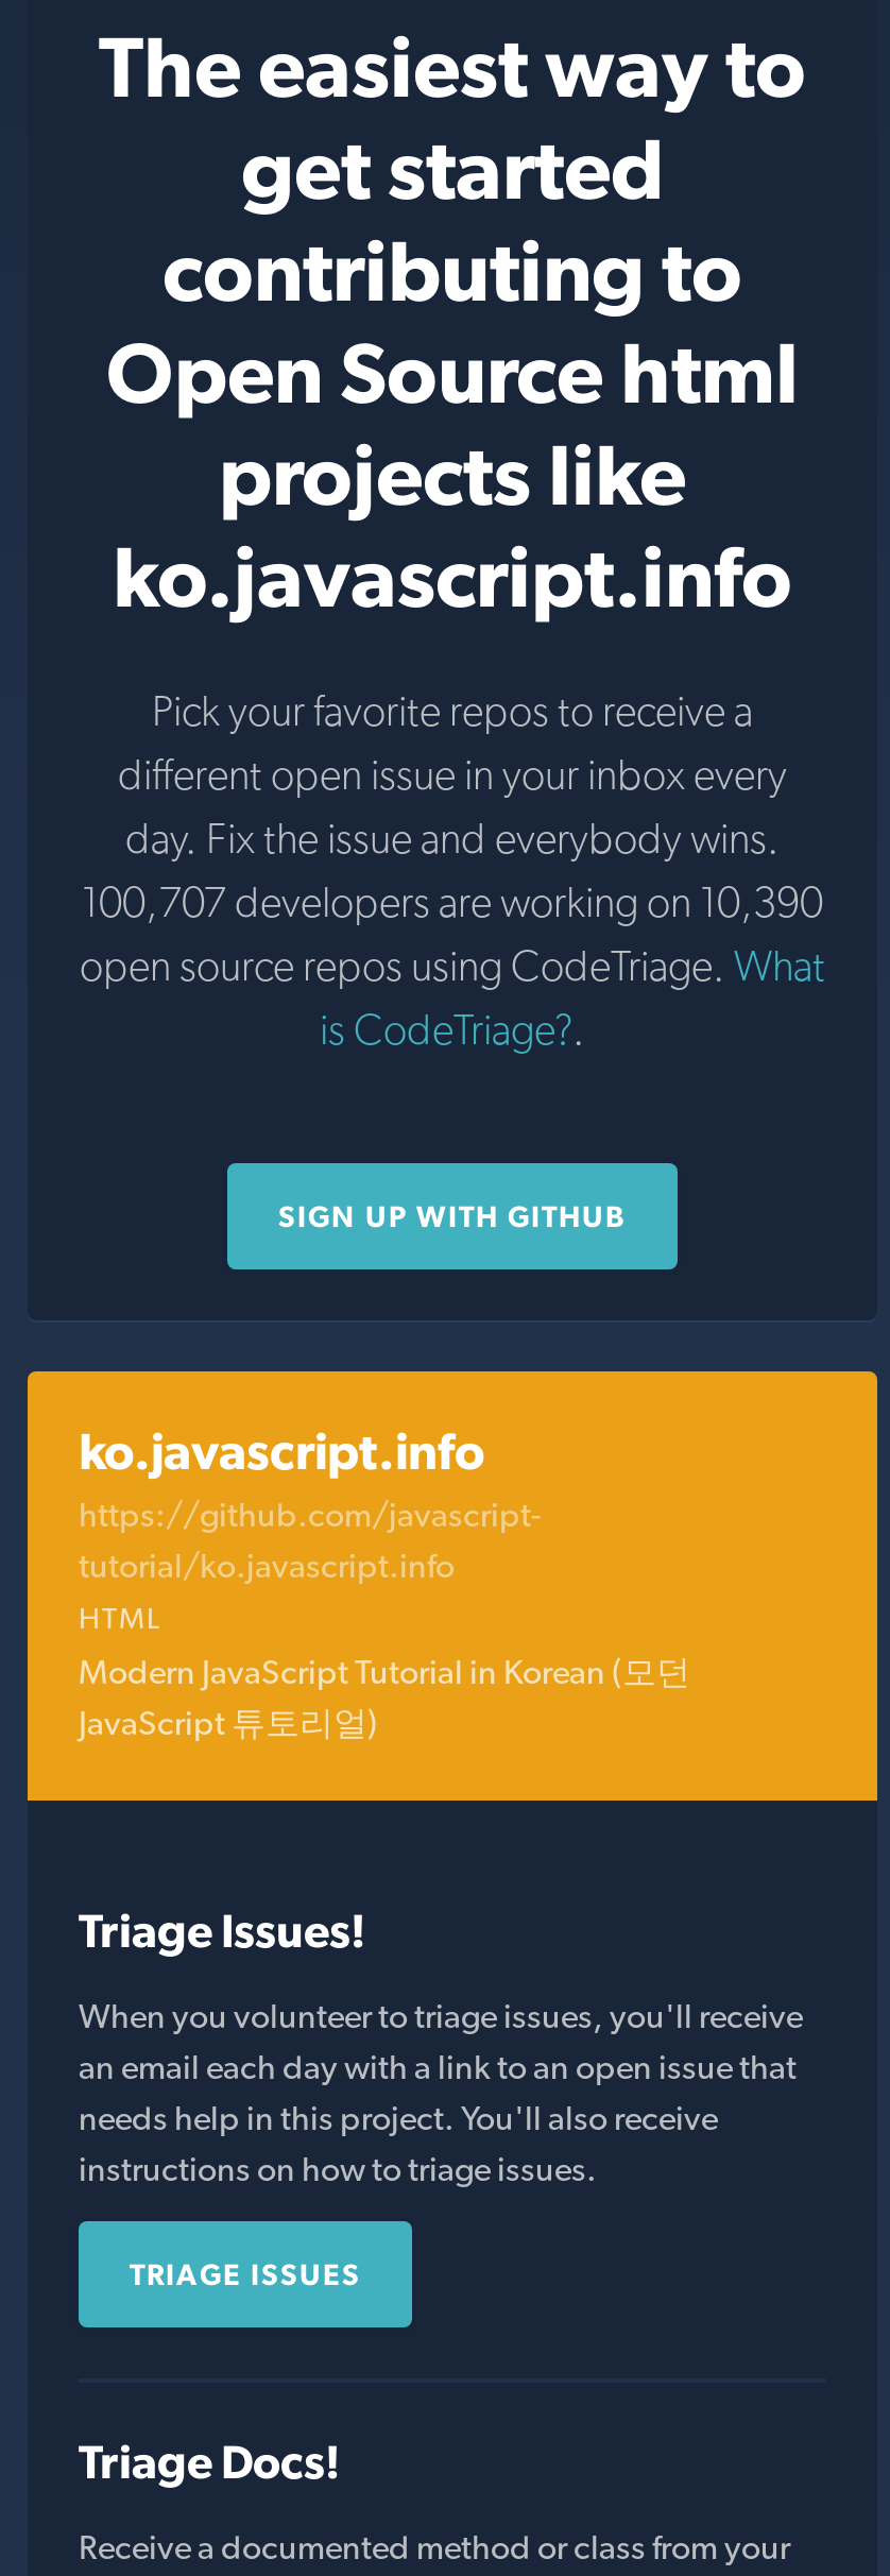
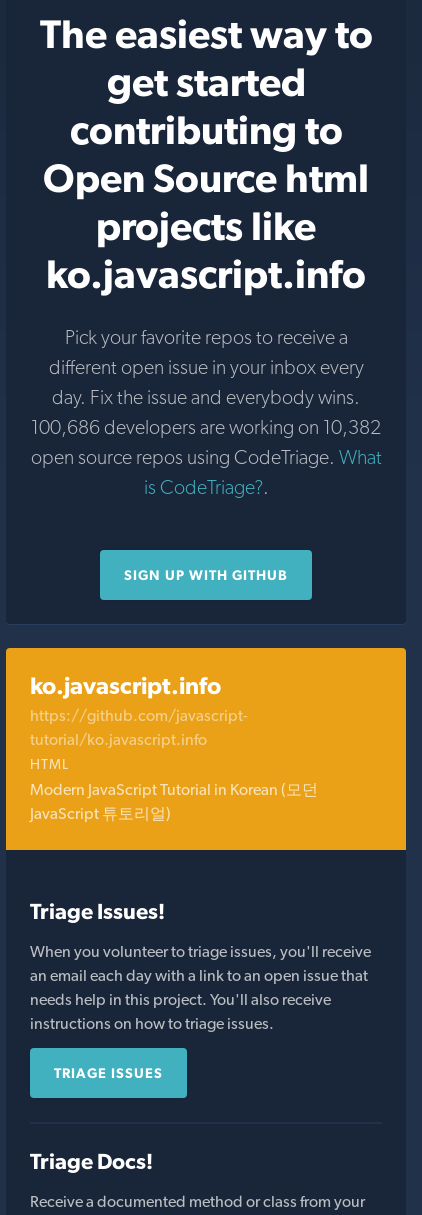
- 100,707 developers are working on 10,390
+ 100,686 developers are working on 10,382
